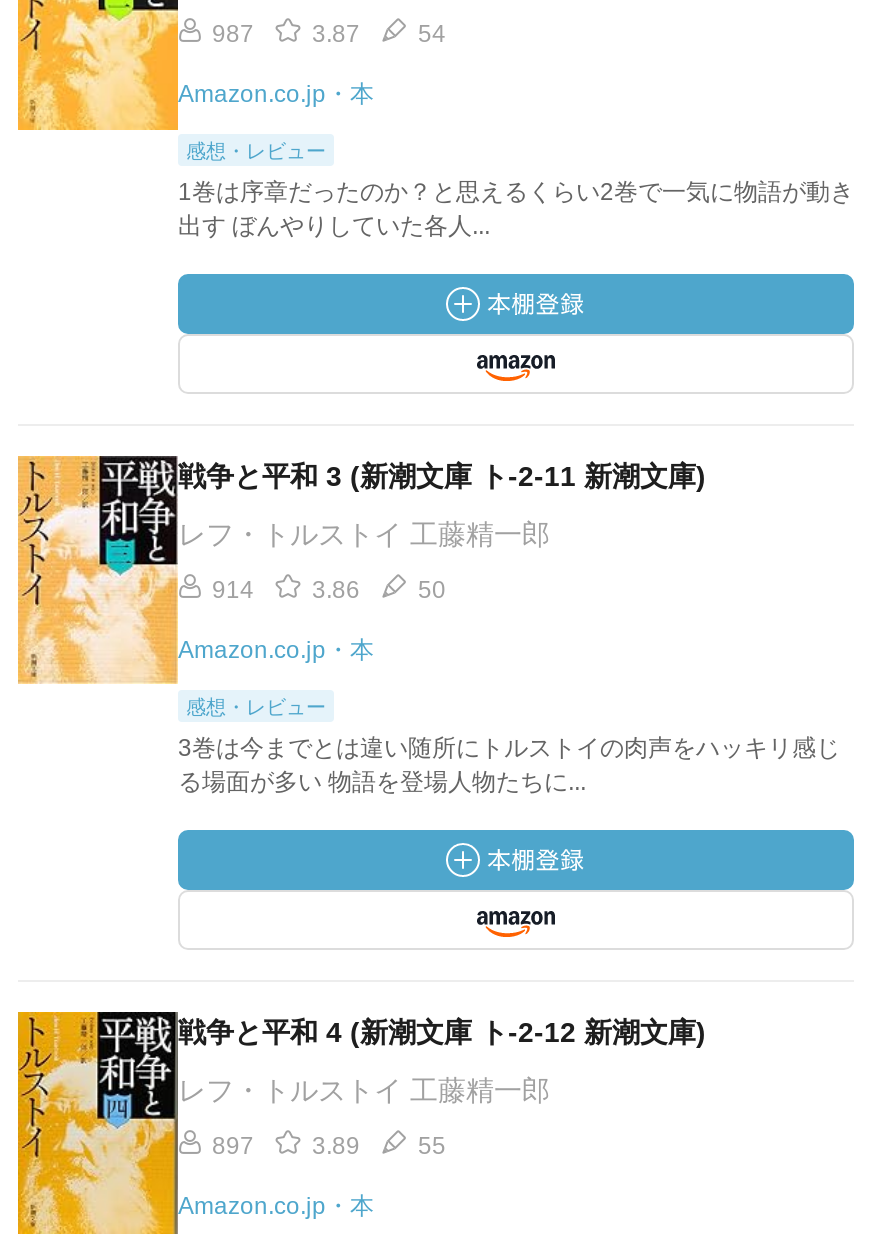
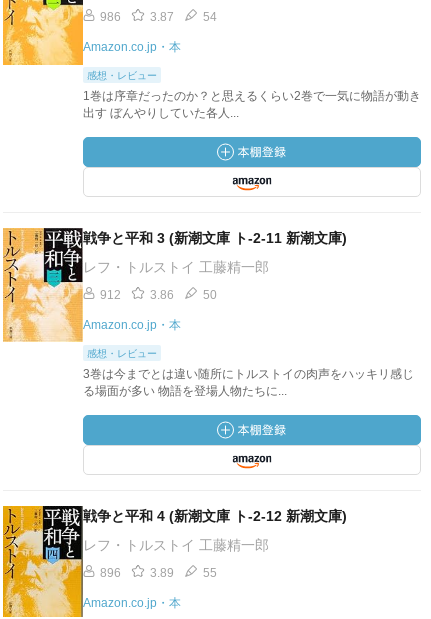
- 987
+ 986

- 914
+ 912

- 897
+ 896
